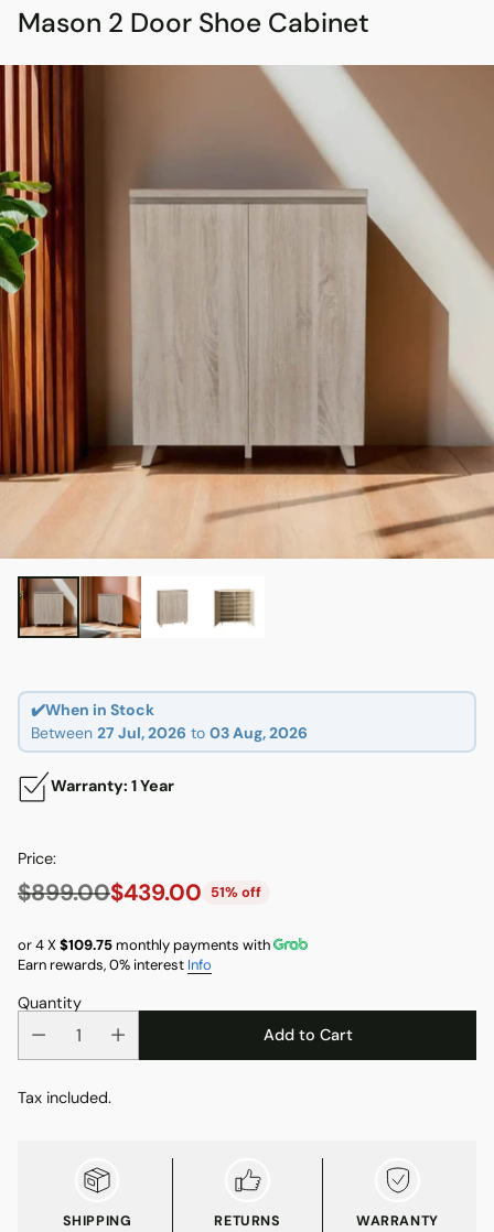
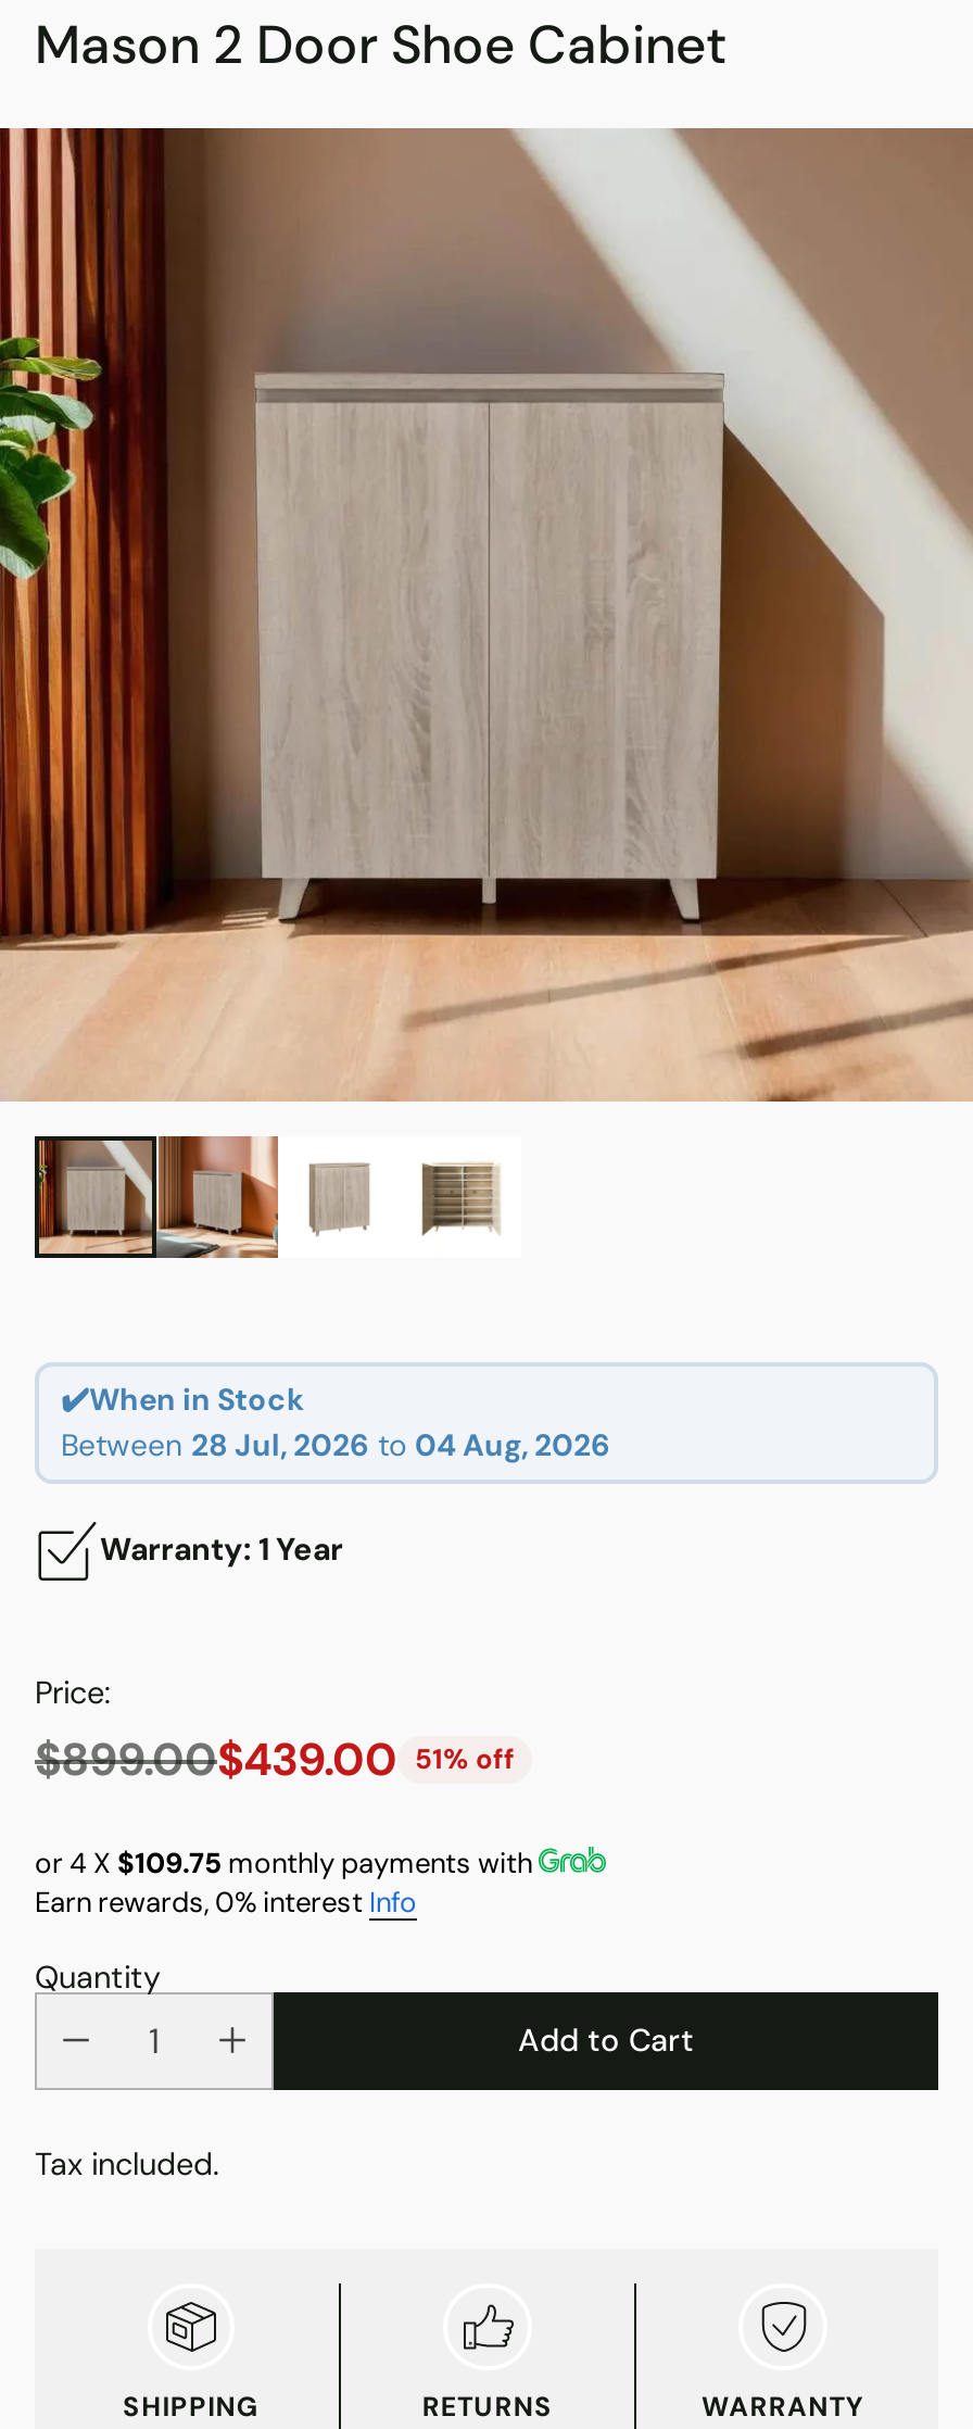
- Between 27 Jul, 2026 to 03 Aug, 2026
+ Between 28 Jul, 2026 to 04 Aug, 2026
